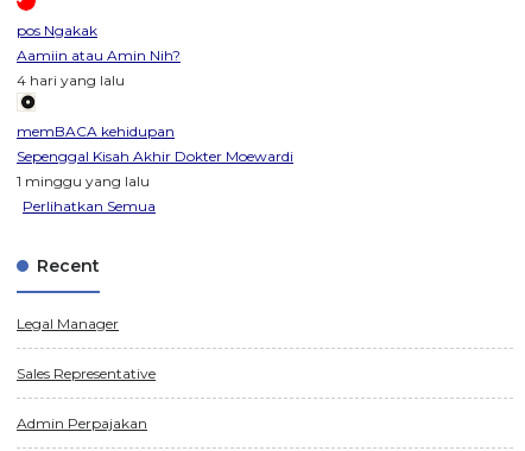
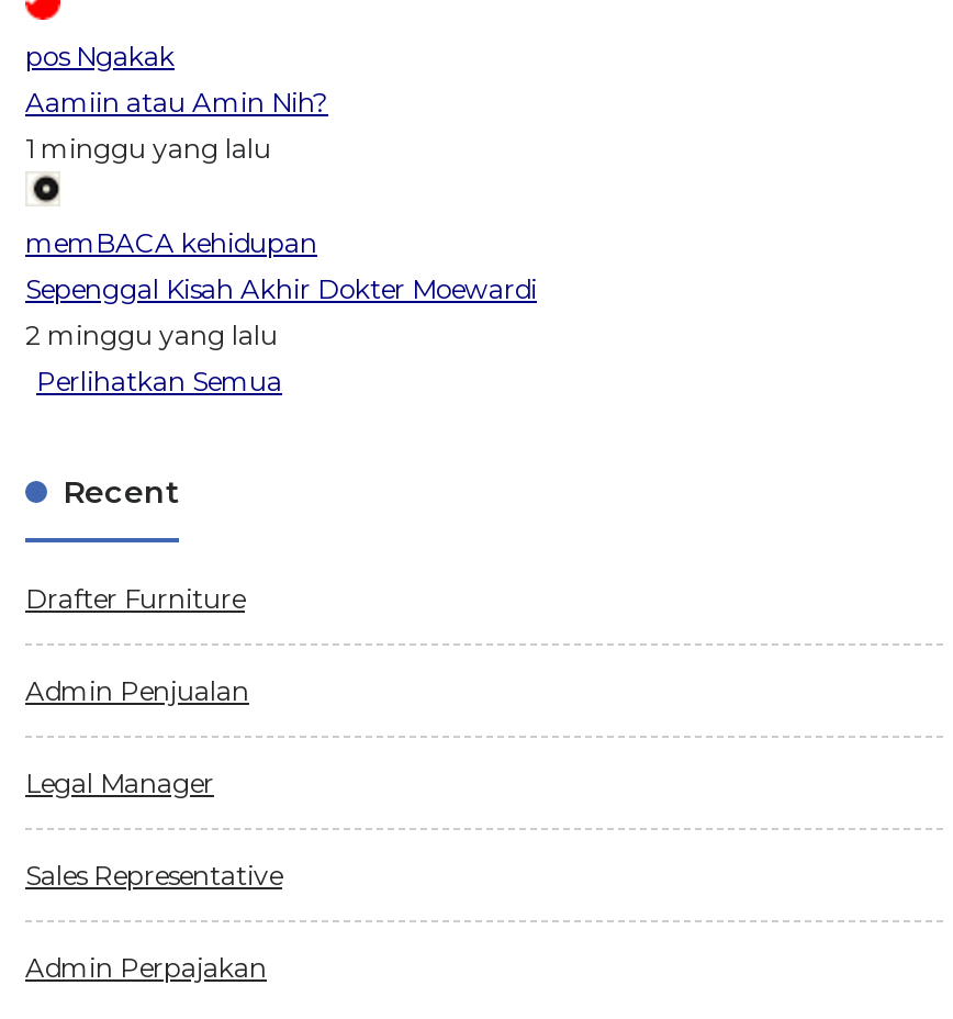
- 4 hari yang lalu

moved up: 1 minggu yang lalu

+ 2 minggu yang lalu

+ Drafter Furniture
+ Admin Penjualan
